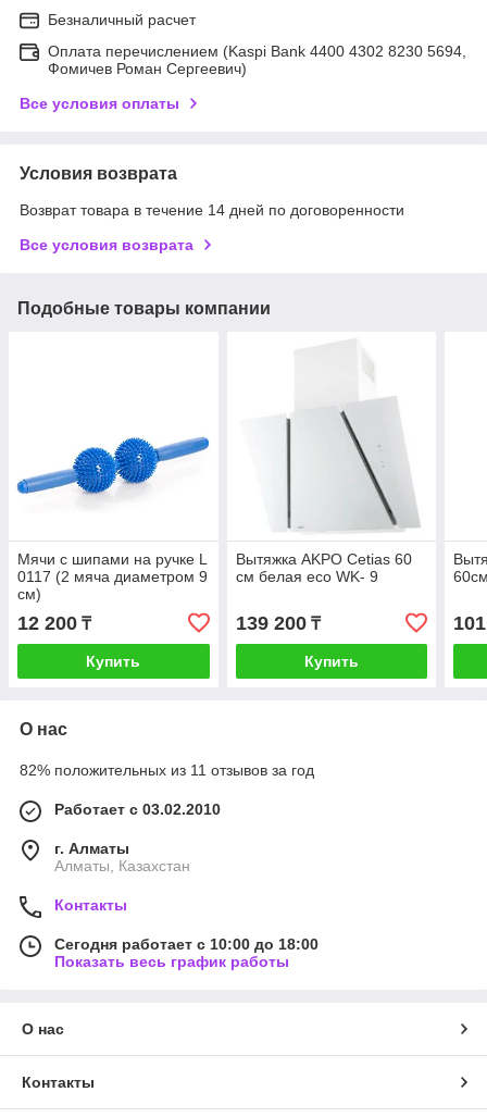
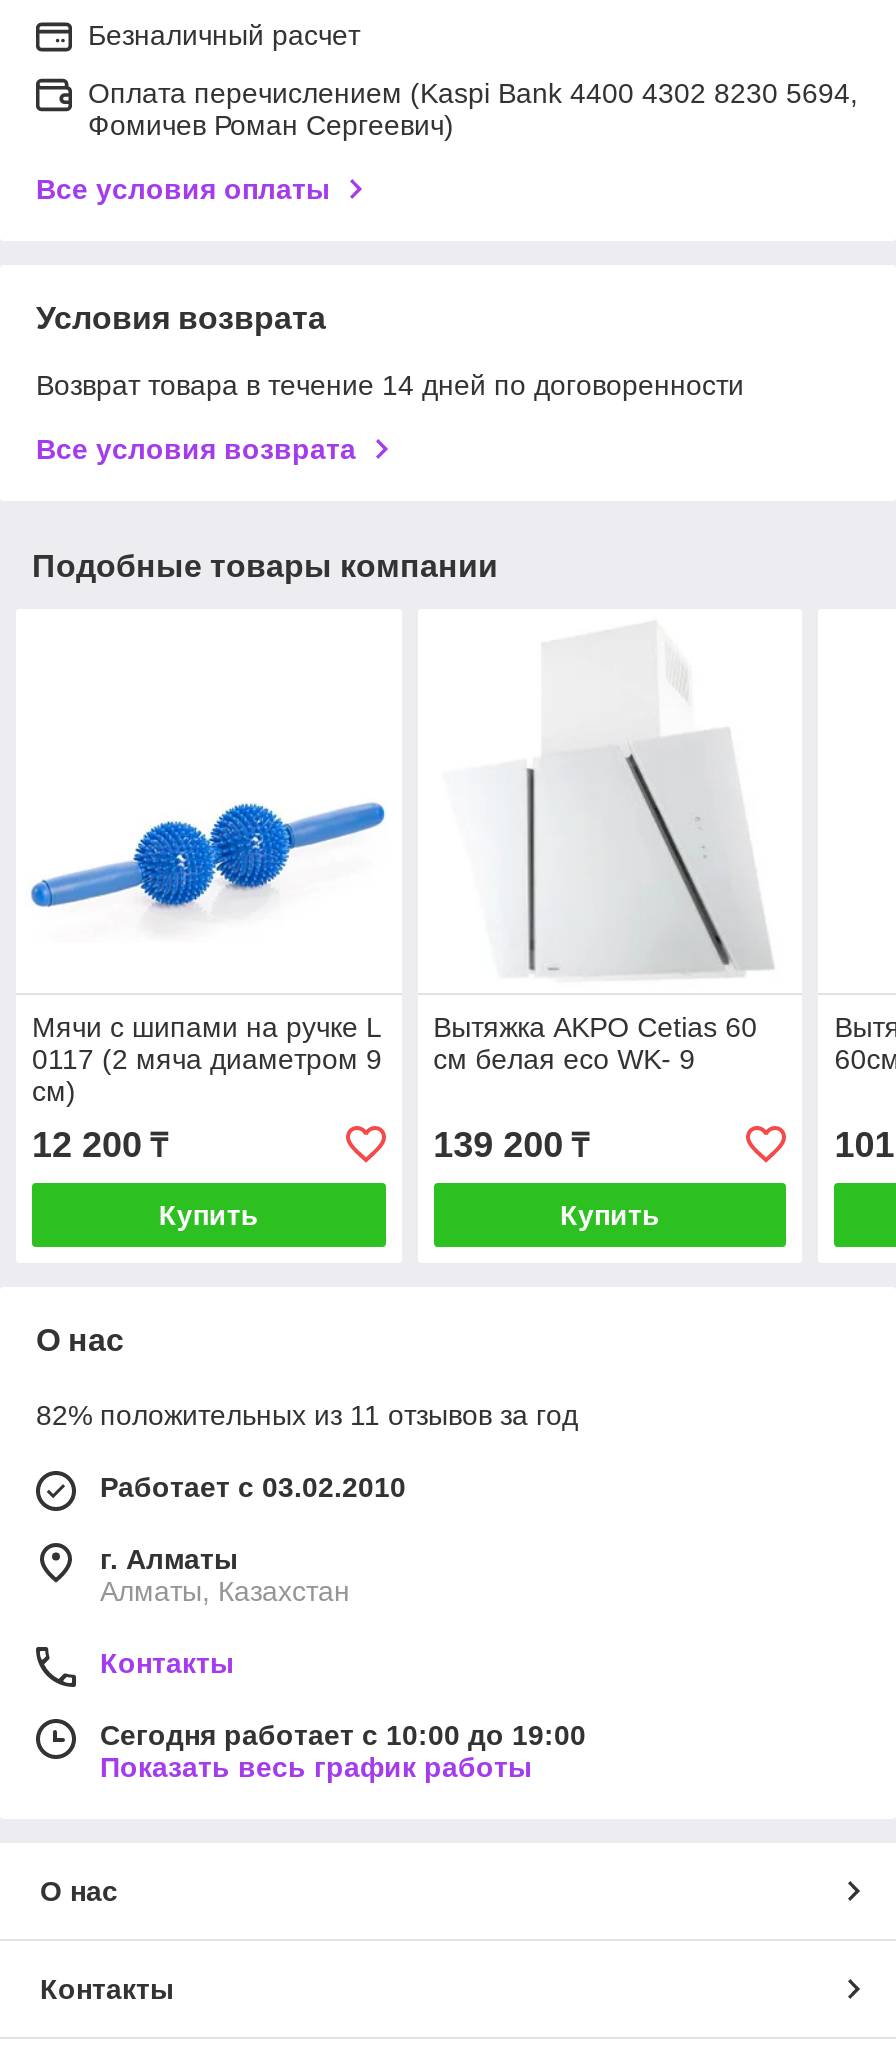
- Сегодня работает с 10:00 до 18:00
+ Сегодня работает с 10:00 до 19:00
